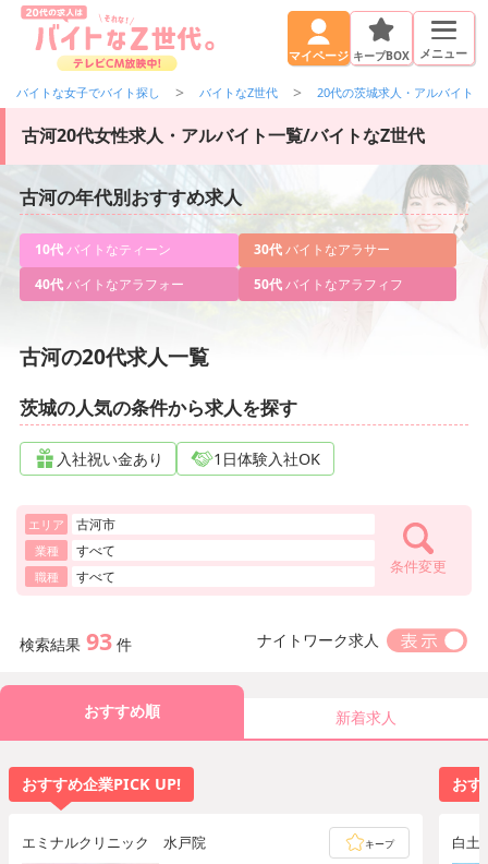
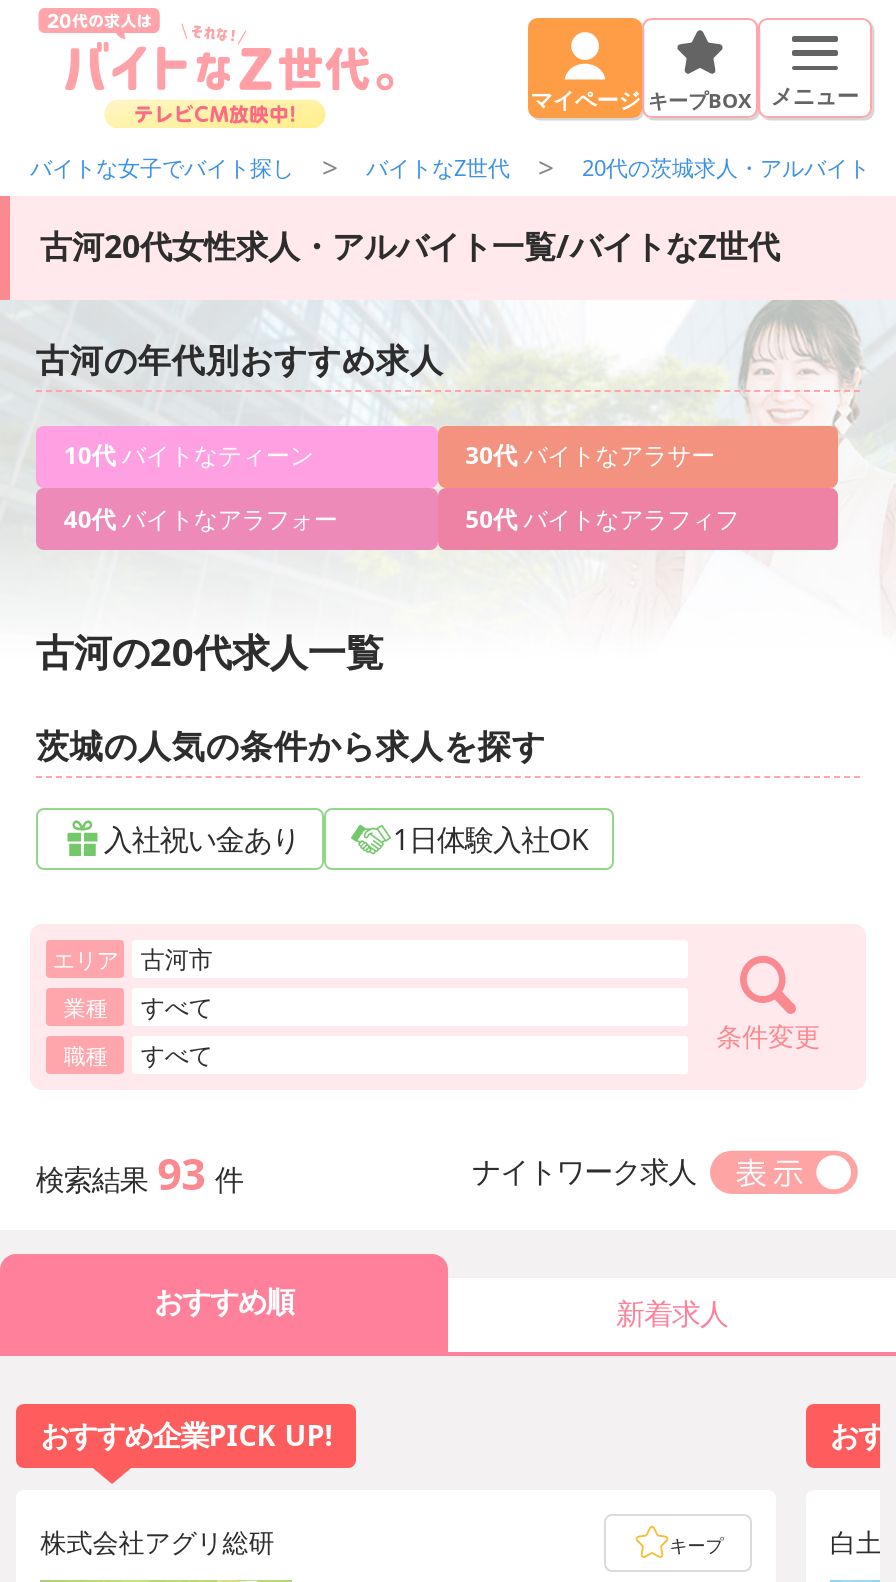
- エミナルクリニック 水戸院
+ 株式会社アグリ総研
